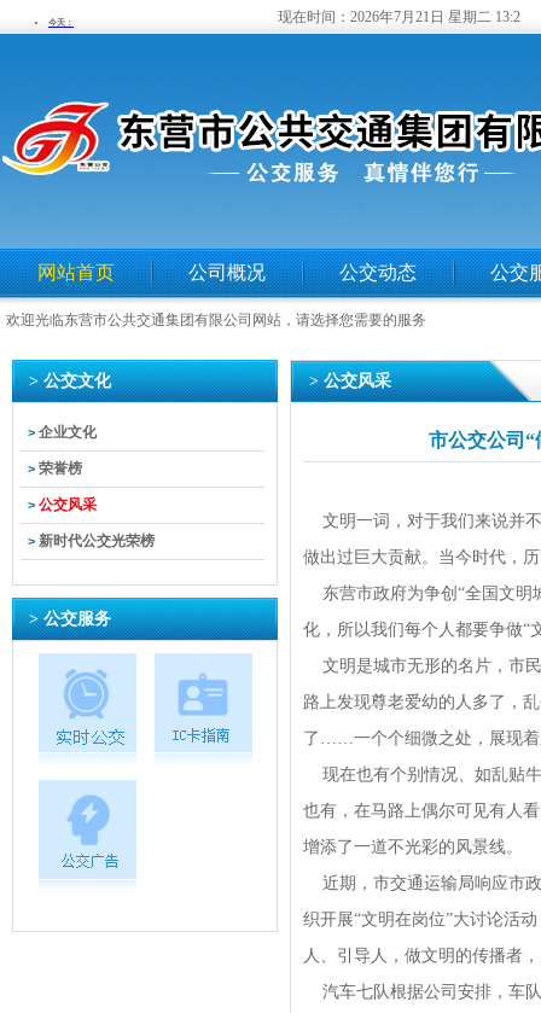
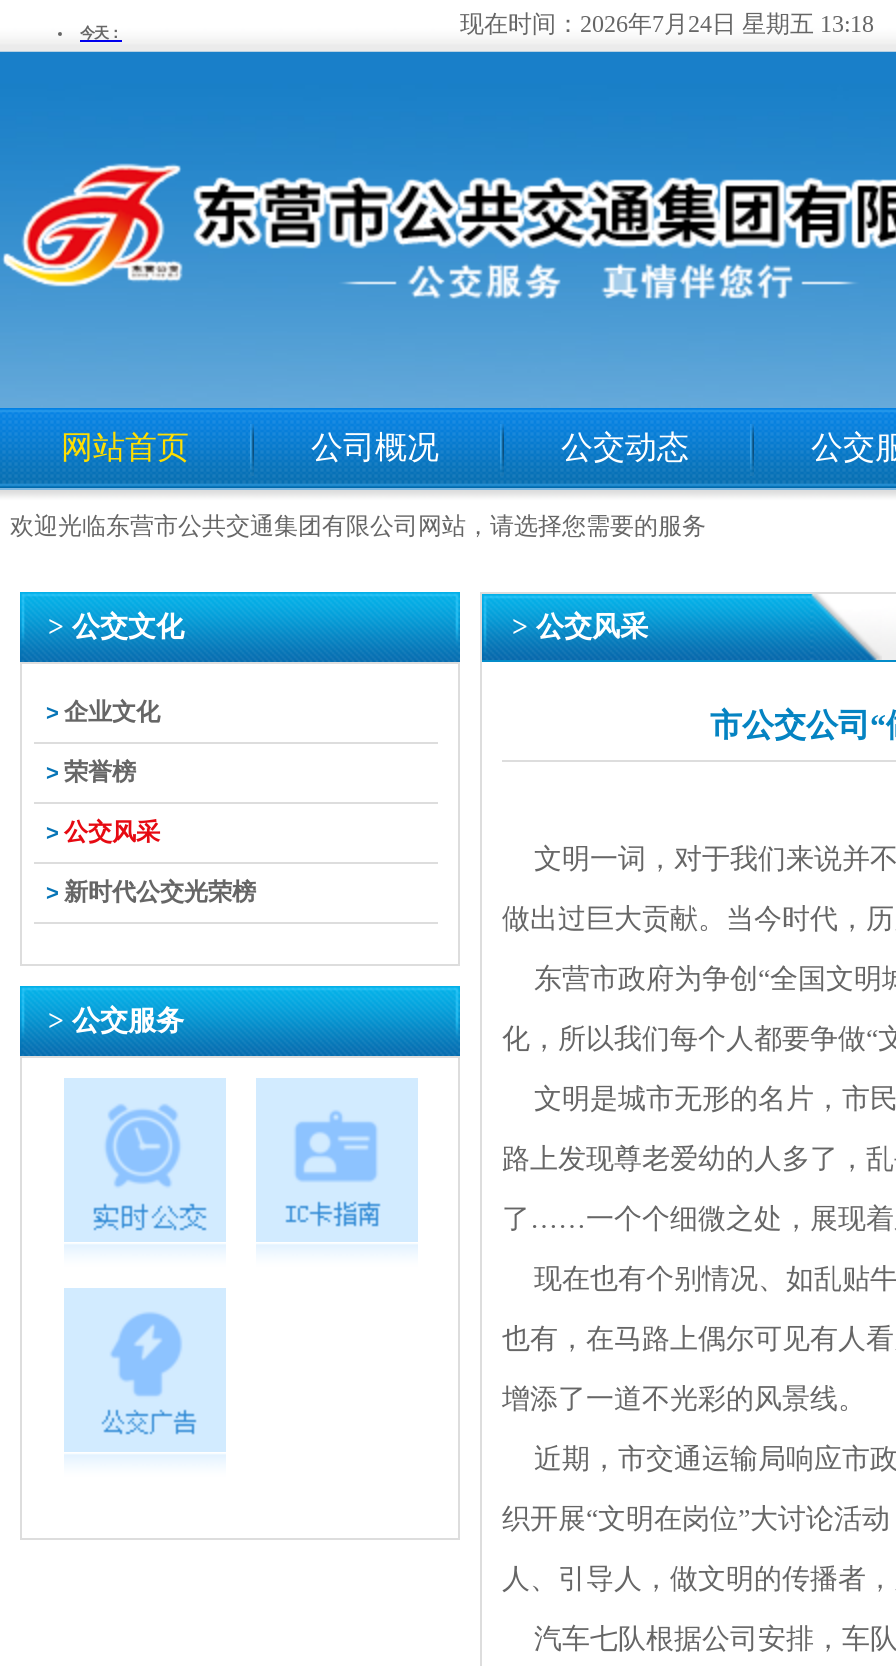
- 现在时间：2026年7月21日 星期二 13:2
+ 现在时间：2026年7月24日 星期五 13:18
